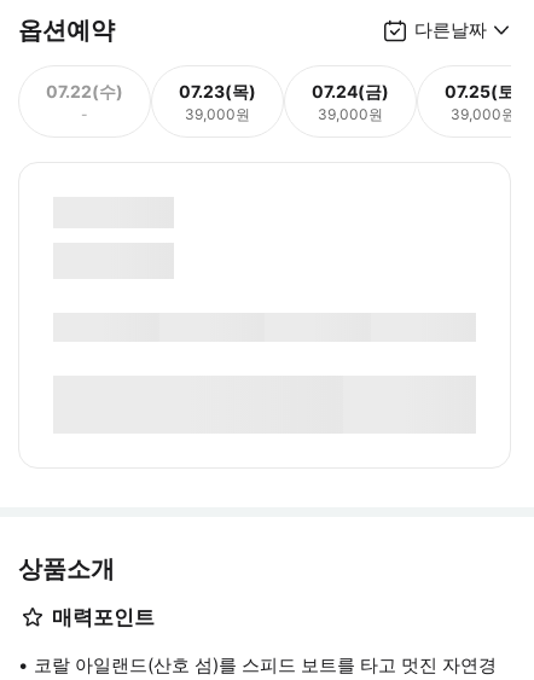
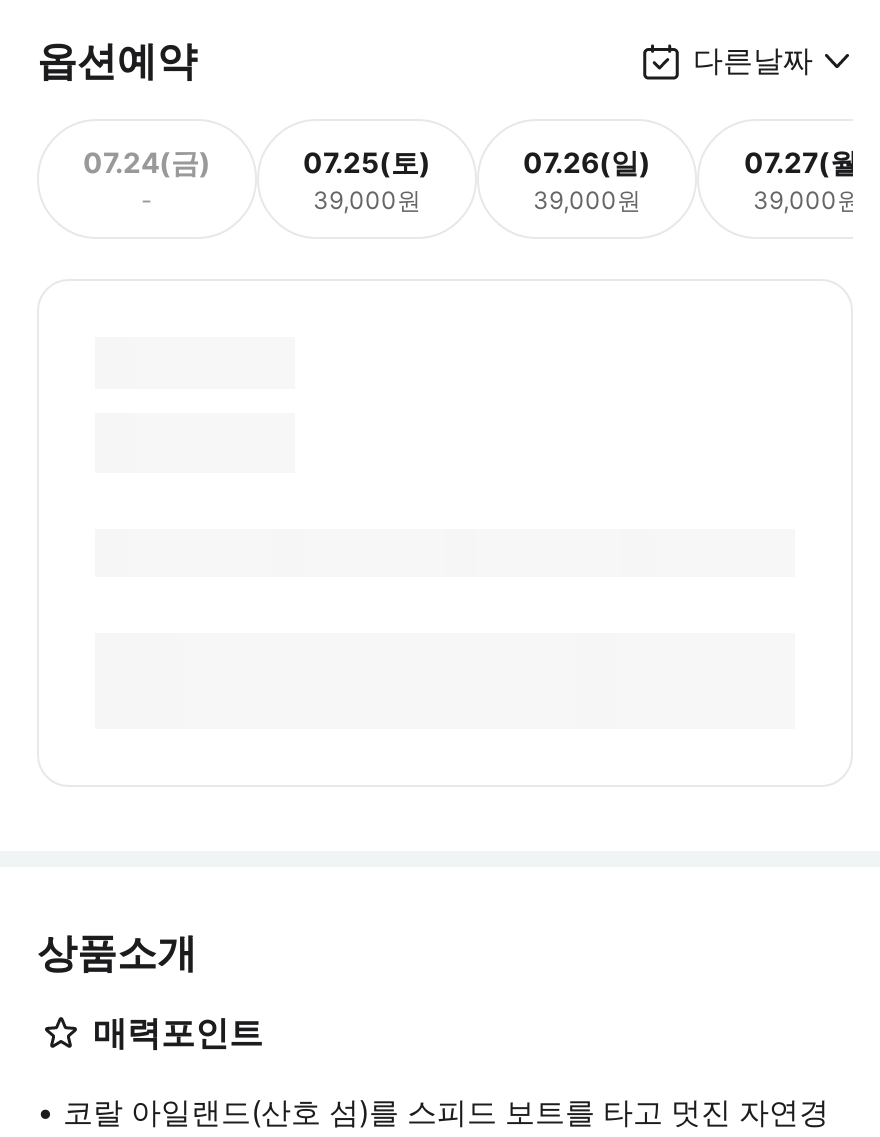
- 07.22(수)
+ 07.24(금)

- 07.23(목)
+ 07.25(토)

- 07.24(금)
+ 07.26(일)

- 07.25(토)
+ 07.27(월)
